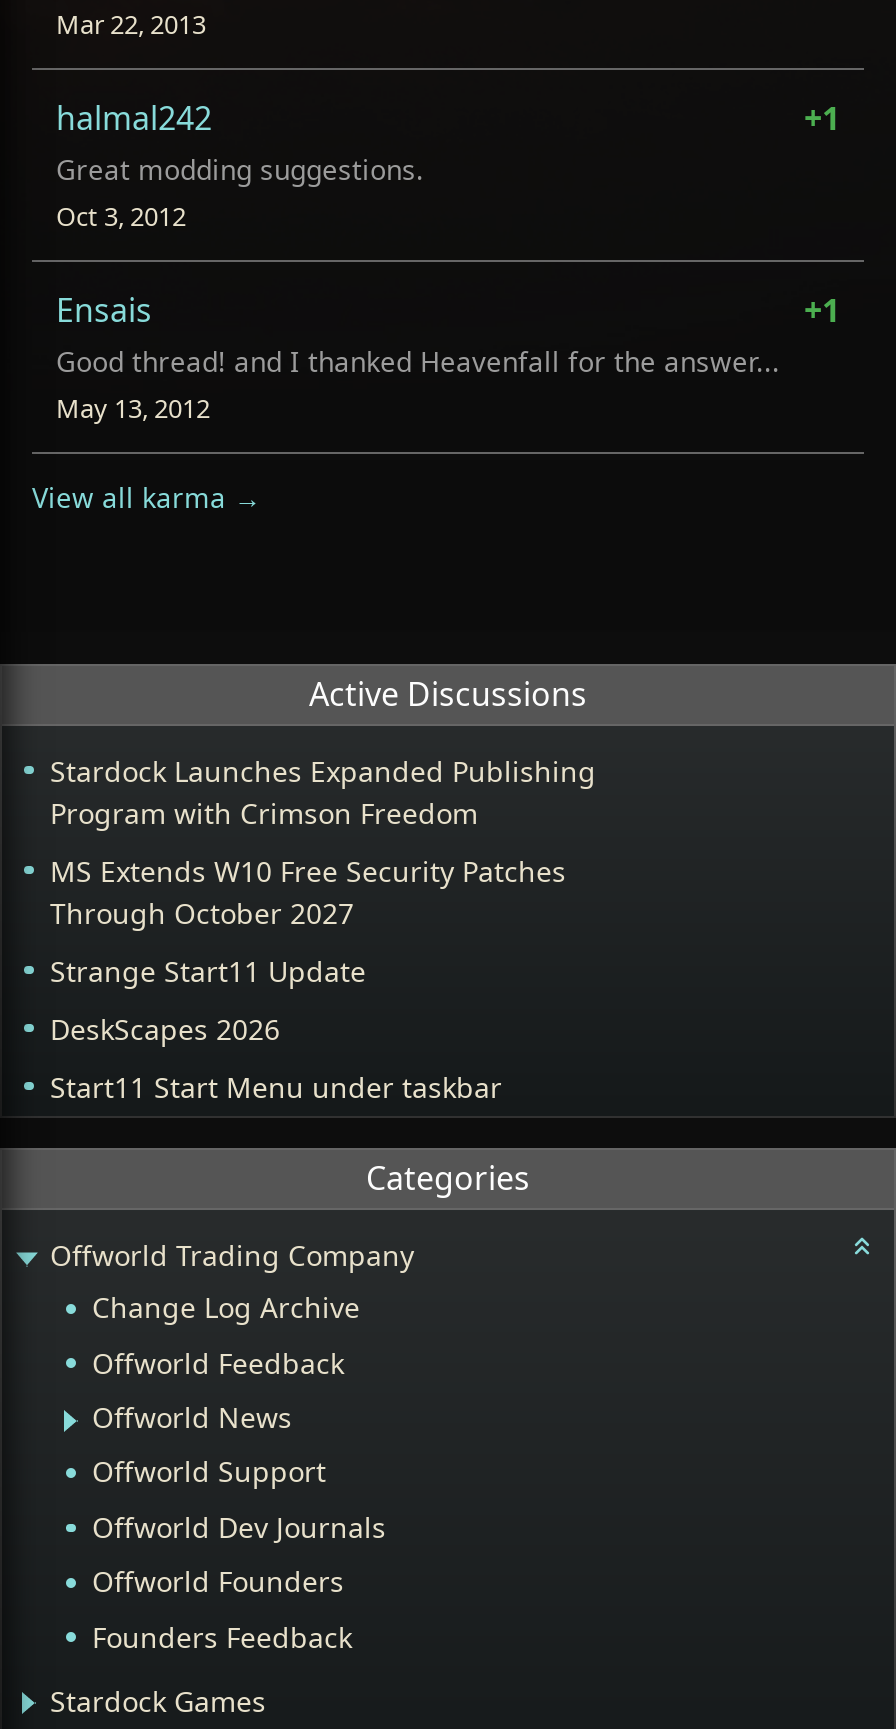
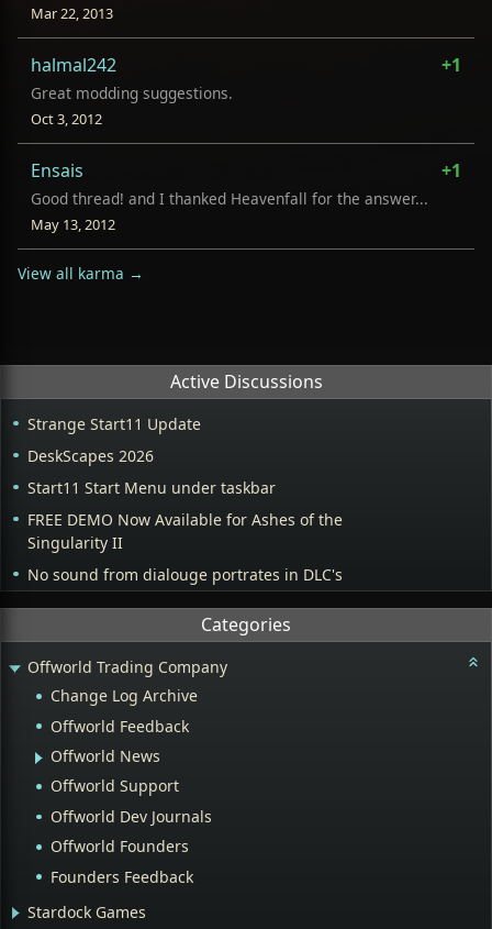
- Stardock Launches Expanded Publishing
- Program with Crimson Freedom
- MS Extends W10 Free Security Patches
- Through October 2027

moved up: Strange Start11 Update | DeskScapes 2026 | Start11 Start Menu under taskbar

+ FREE DEMO Now Available for Ashes of the
+ Singularity II
+ No sound from dialouge portrates in DLC's
